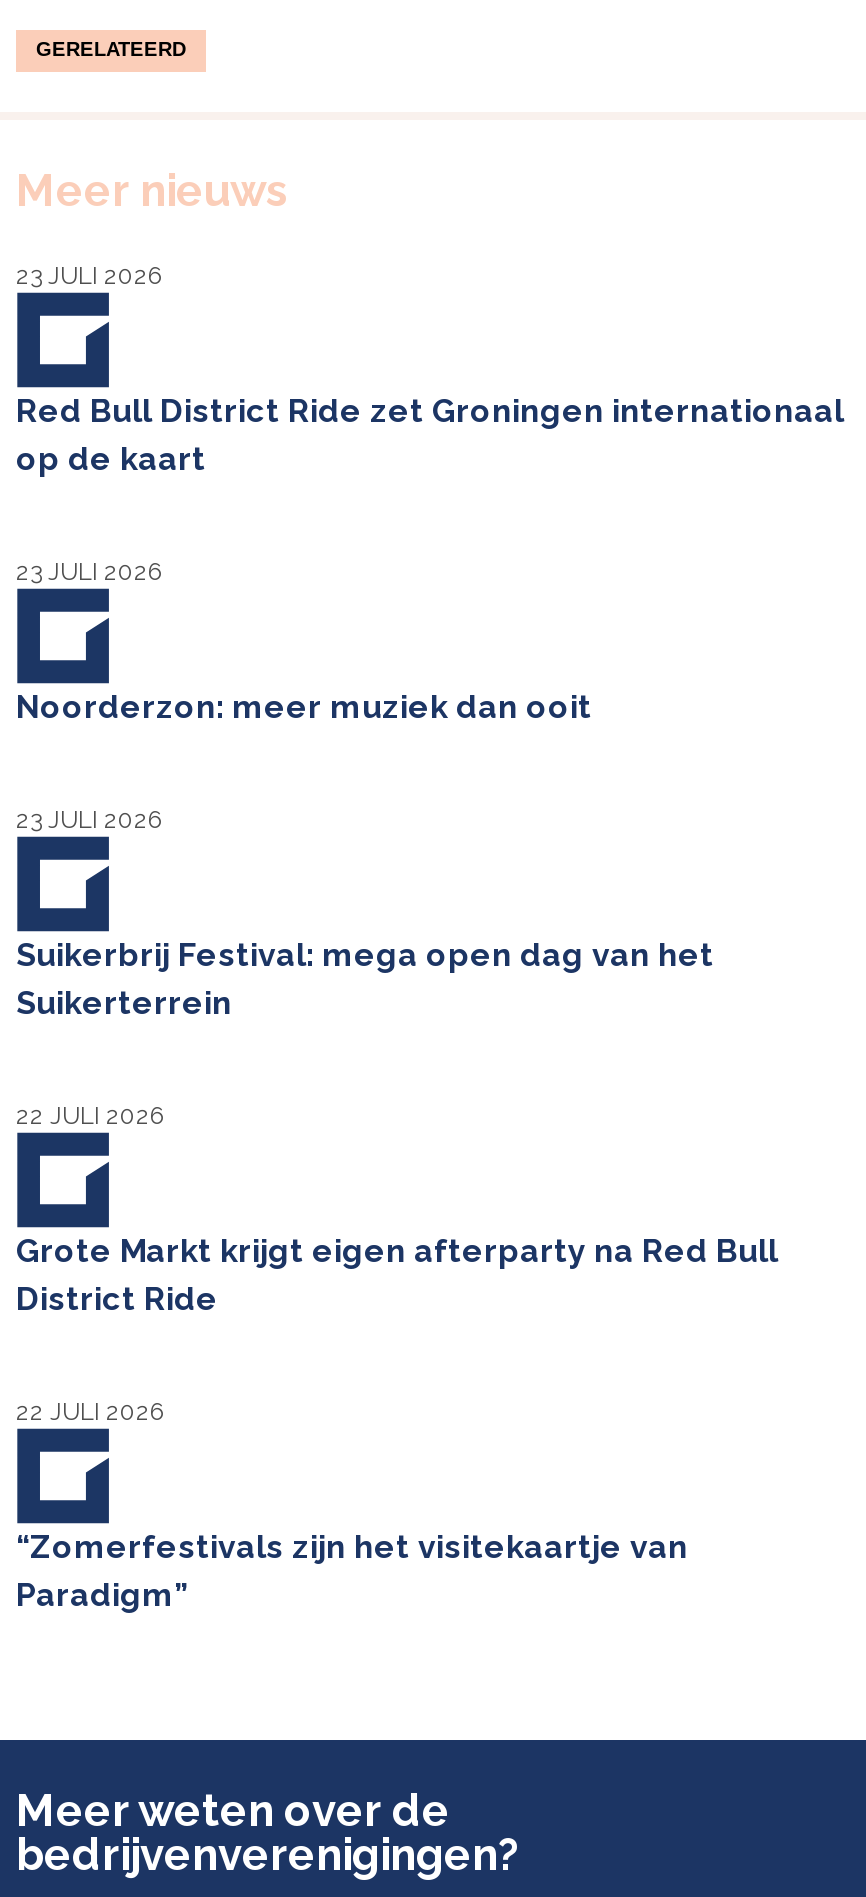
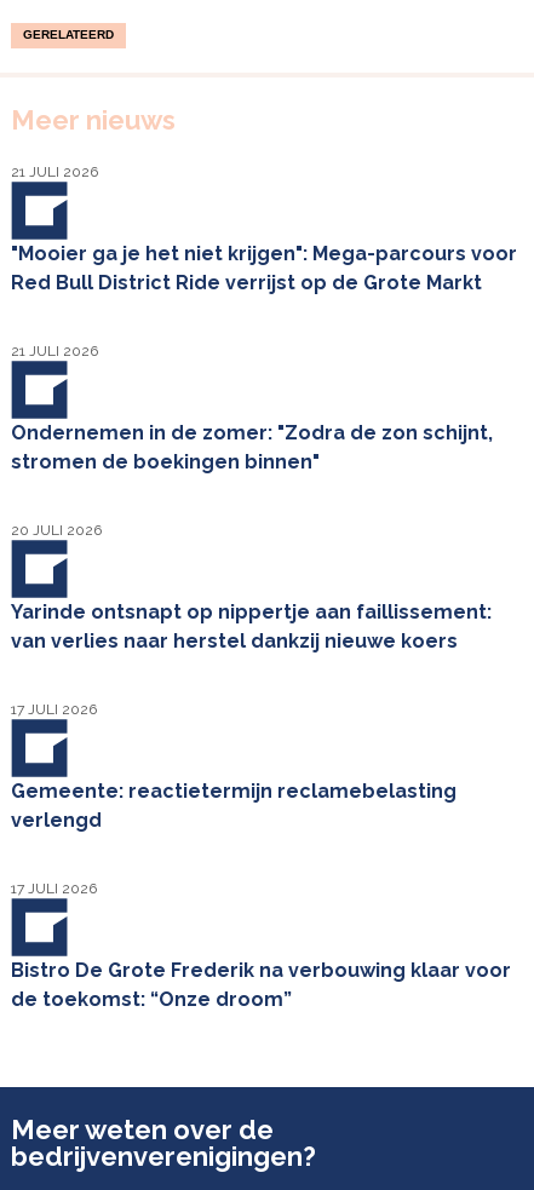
- 23 JULI 2026
+ 21 JULI 2026

- Red Bull District Ride zet Groningen internationaal
- op de kaart
+ "Mooier ga je het niet krijgen": Mega-parcours voor
+ Red Bull District Ride verrijst op de Grote Markt

- 23 JULI 2026
+ 21 JULI 2026

- Noorderzon: meer muziek dan ooit
+ Ondernemen in de zomer: "Zodra de zon schijnt,
+ stromen de boekingen binnen"

- 23 JULI 2026
+ 20 JULI 2026

- Suikerbrij Festival: mega open dag van het
- Suikerterrein
+ Yarinde ontsnapt op nippertje aan faillissement:
+ van verlies naar herstel dankzij nieuwe koers

- 22 JULI 2026
+ 17 JULI 2026

- Grote Markt krijgt eigen afterparty na Red Bull
- District Ride
+ Gemeente: reactietermijn reclamebelasting
+ verlengd

- 22 JULI 2026
+ 17 JULI 2026

- “Zomerfestivals zijn het visitekaartje van
- Paradigm”
+ Bistro De Grote Frederik na verbouwing klaar voor
+ de toekomst: “Onze droom”
